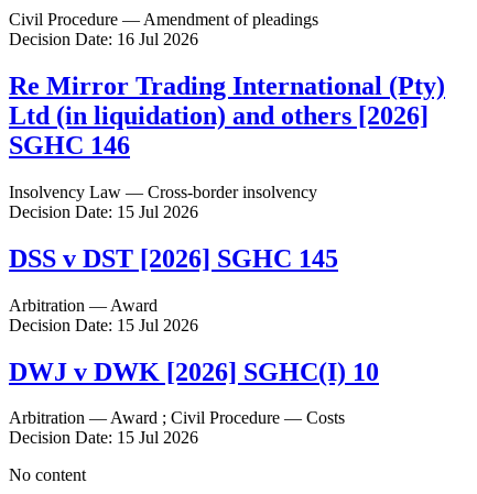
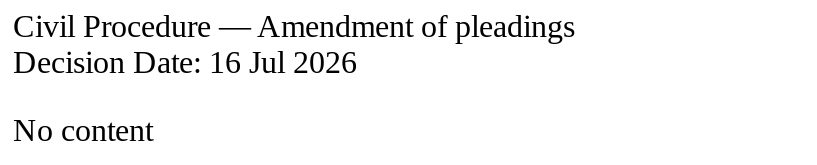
- Re Mirror Trading International (Pty)
- Ltd (in liquidation) and others [2026]
- SGHC 146
- Insolvency Law — Cross-border insolvency
- Decision Date: 15 Jul 2026
- DSS v DST [2026] SGHC 145
- Arbitration — Award
- Decision Date: 15 Jul 2026
- DWJ v DWK [2026] SGHC(I) 10
- Arbitration — Award ; Civil Procedure — Costs
- Decision Date: 15 Jul 2026
